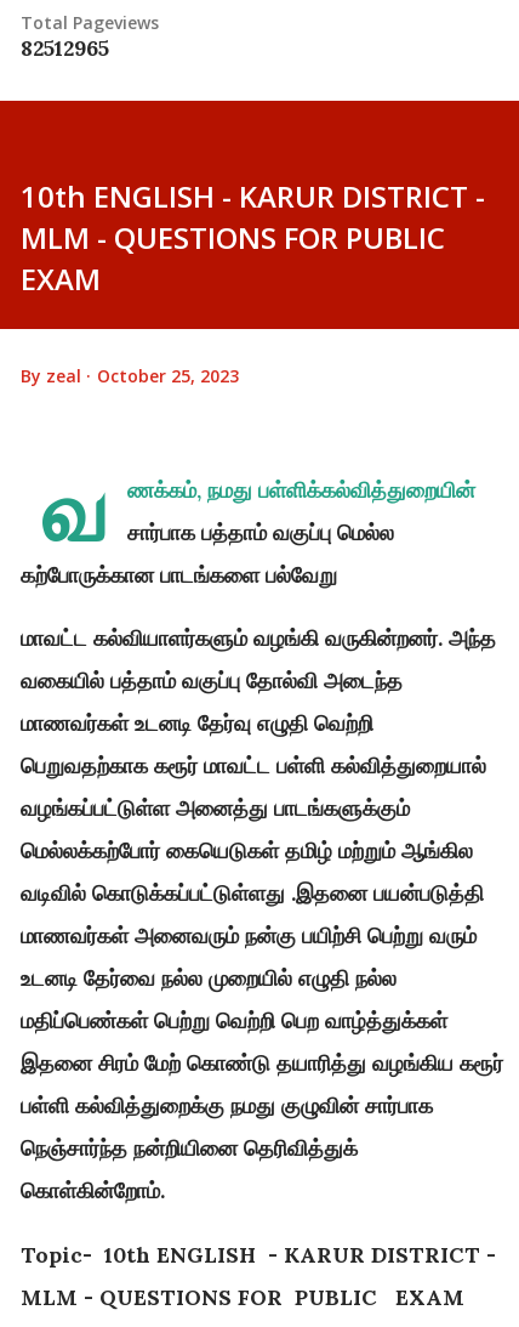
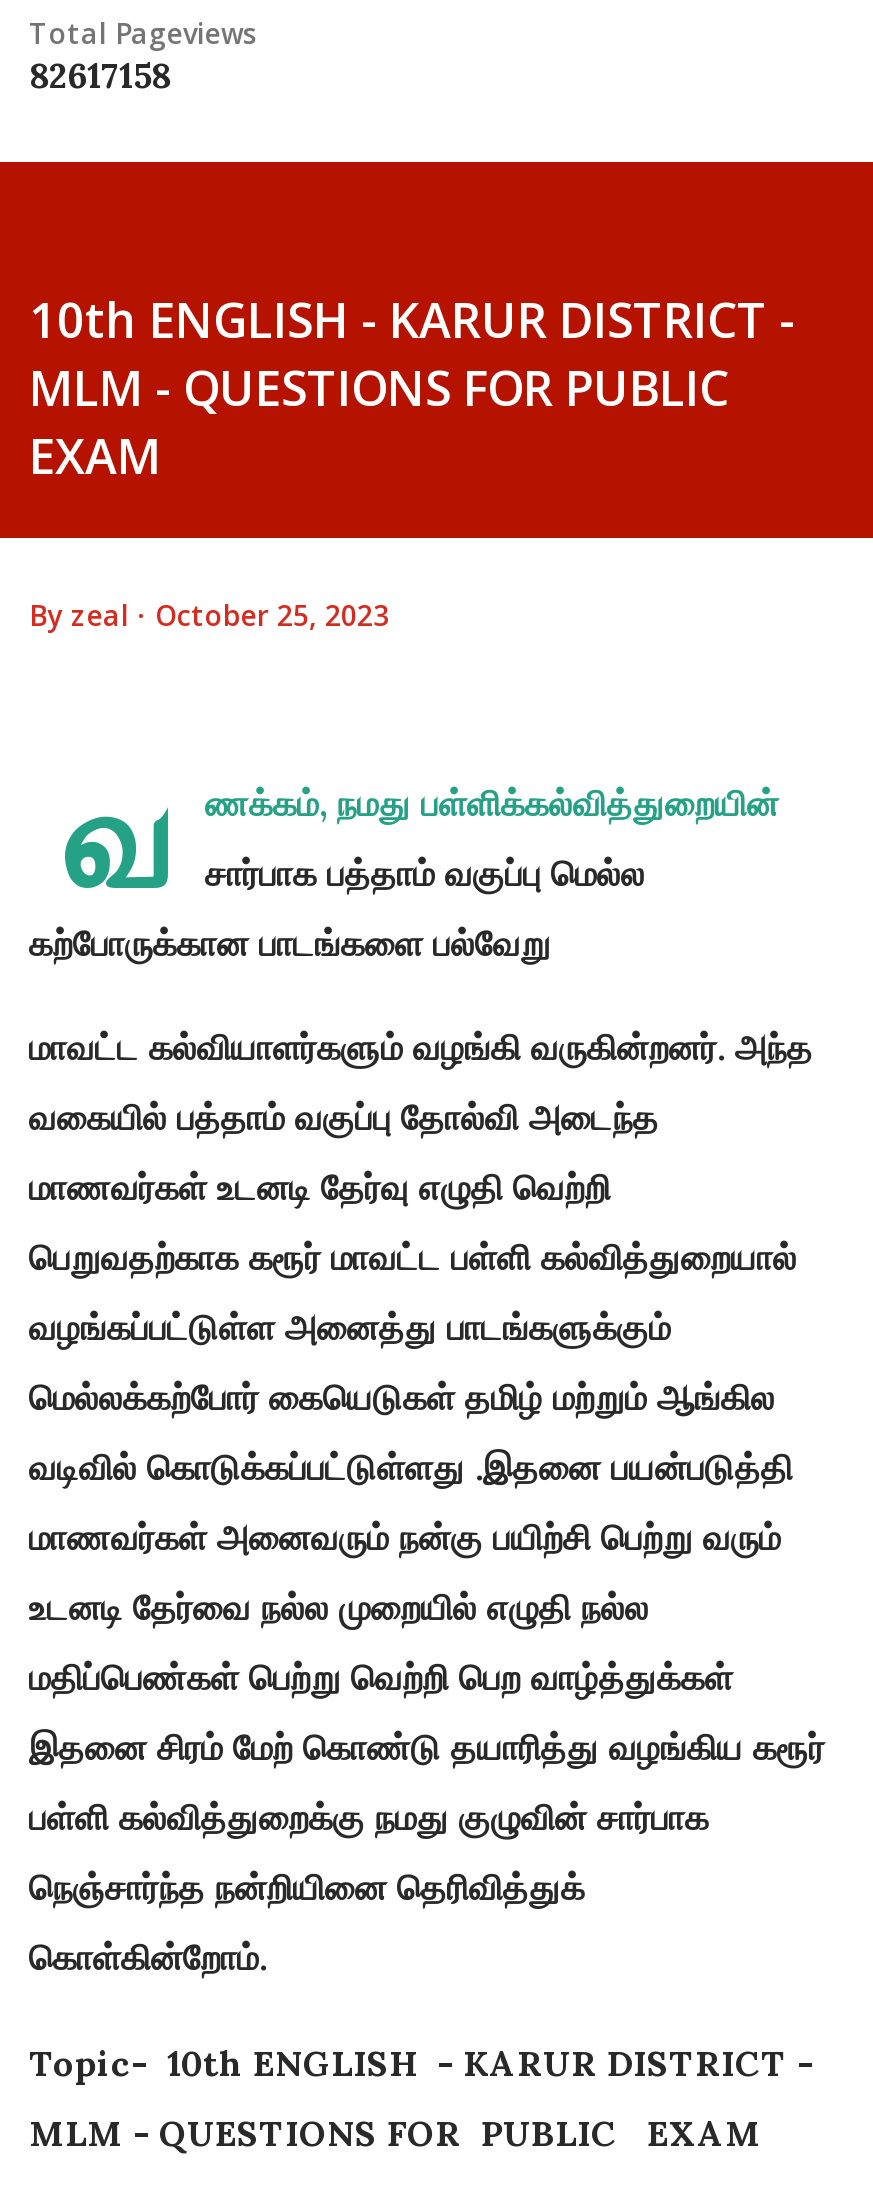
- 82512965
+ 82617158
